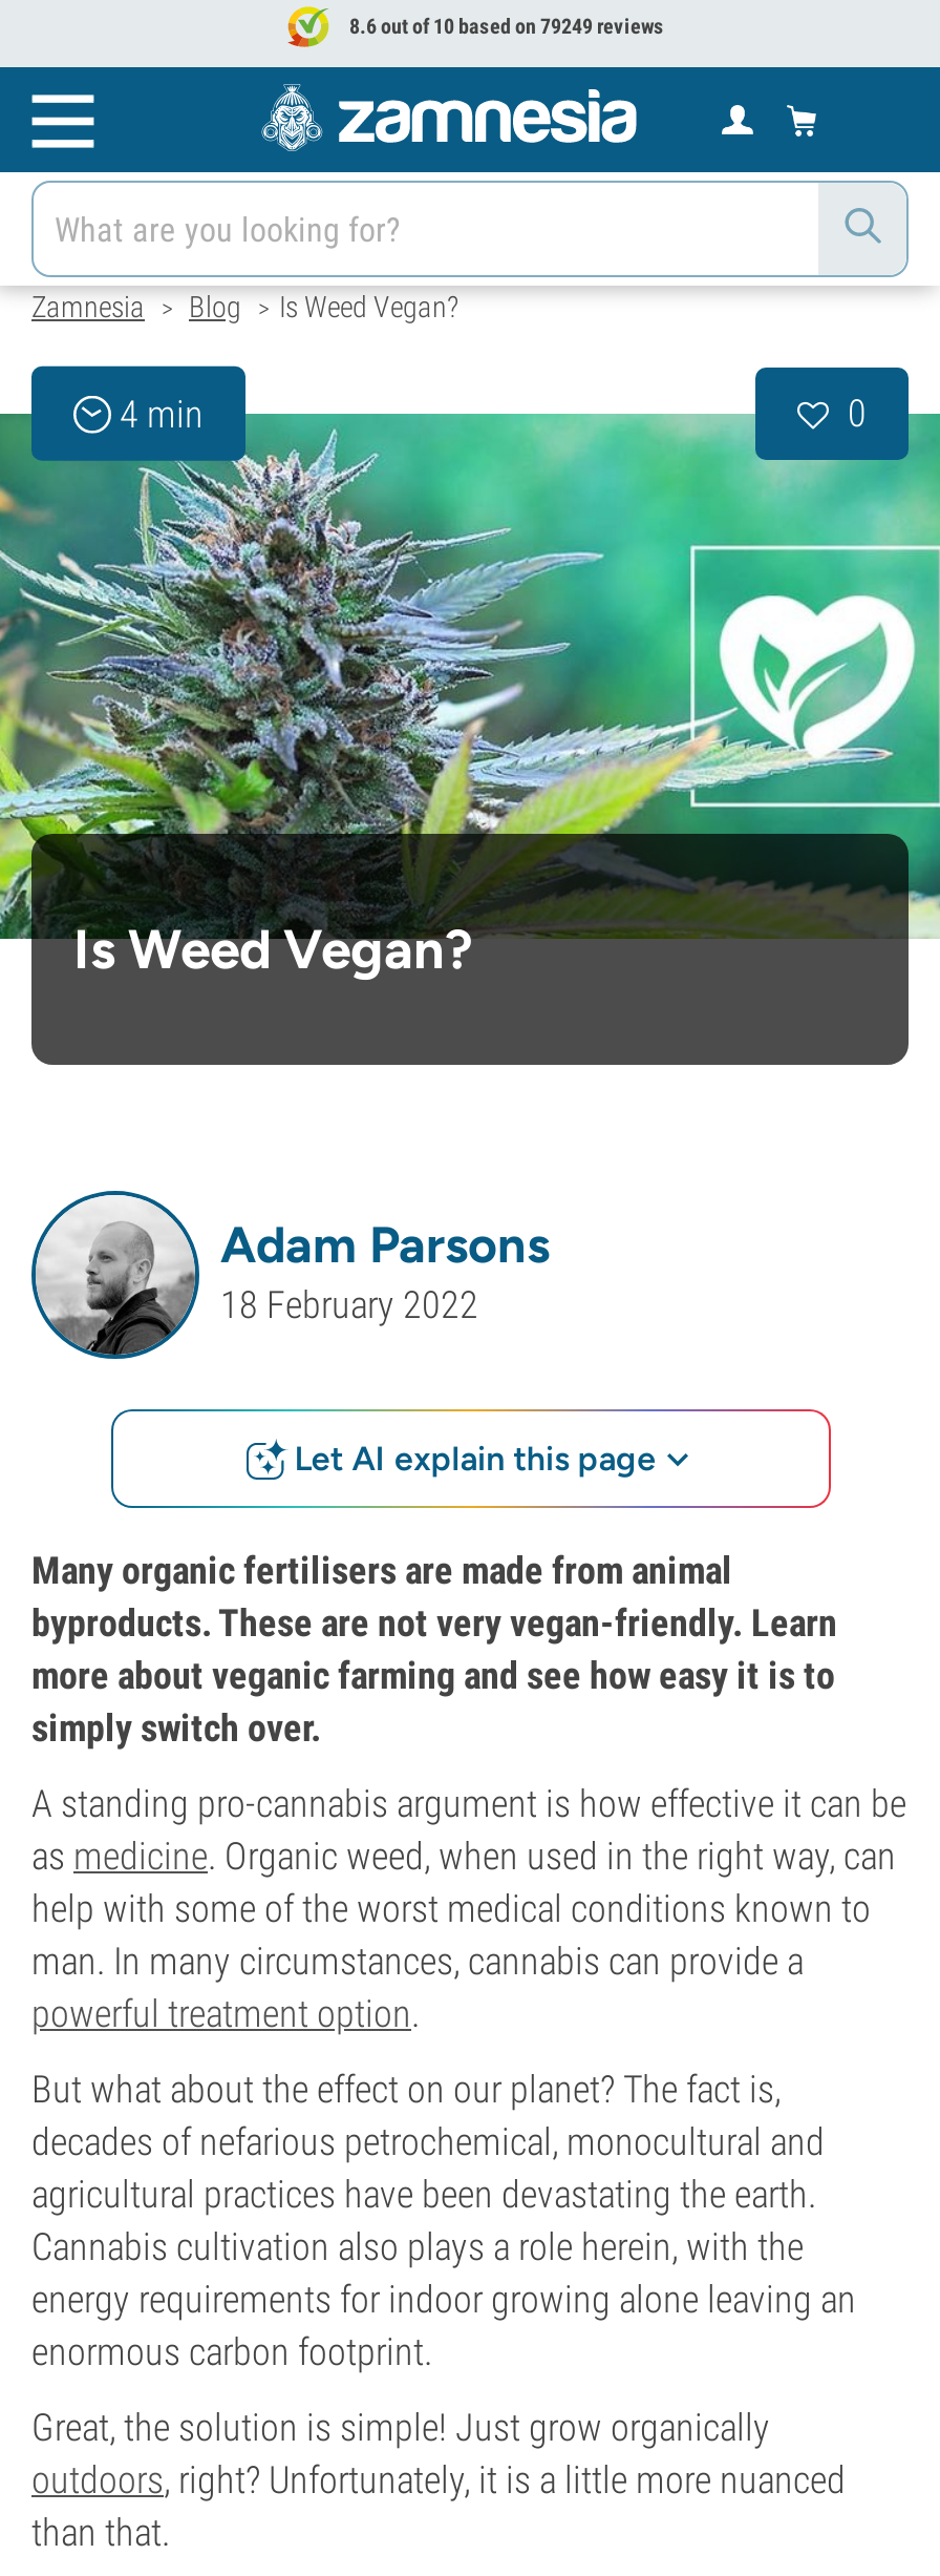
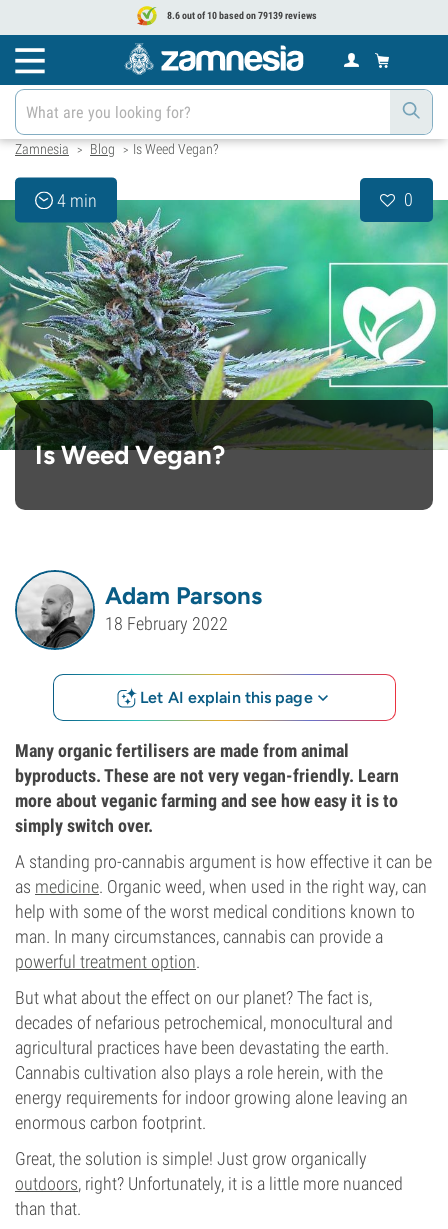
- 8.6 out of 10 based on 79249 reviews
+ 8.6 out of 10 based on 79139 reviews
